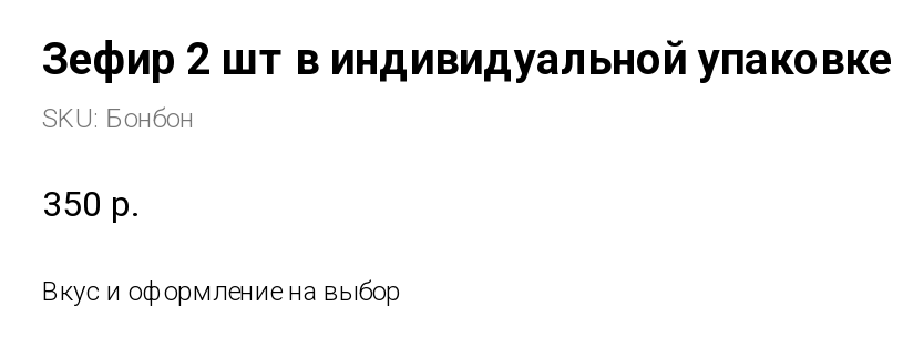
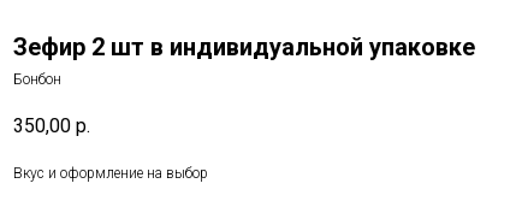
- SKU: Бонбон
+ Бонбон

- 350 р.
+ 350,00 р.
